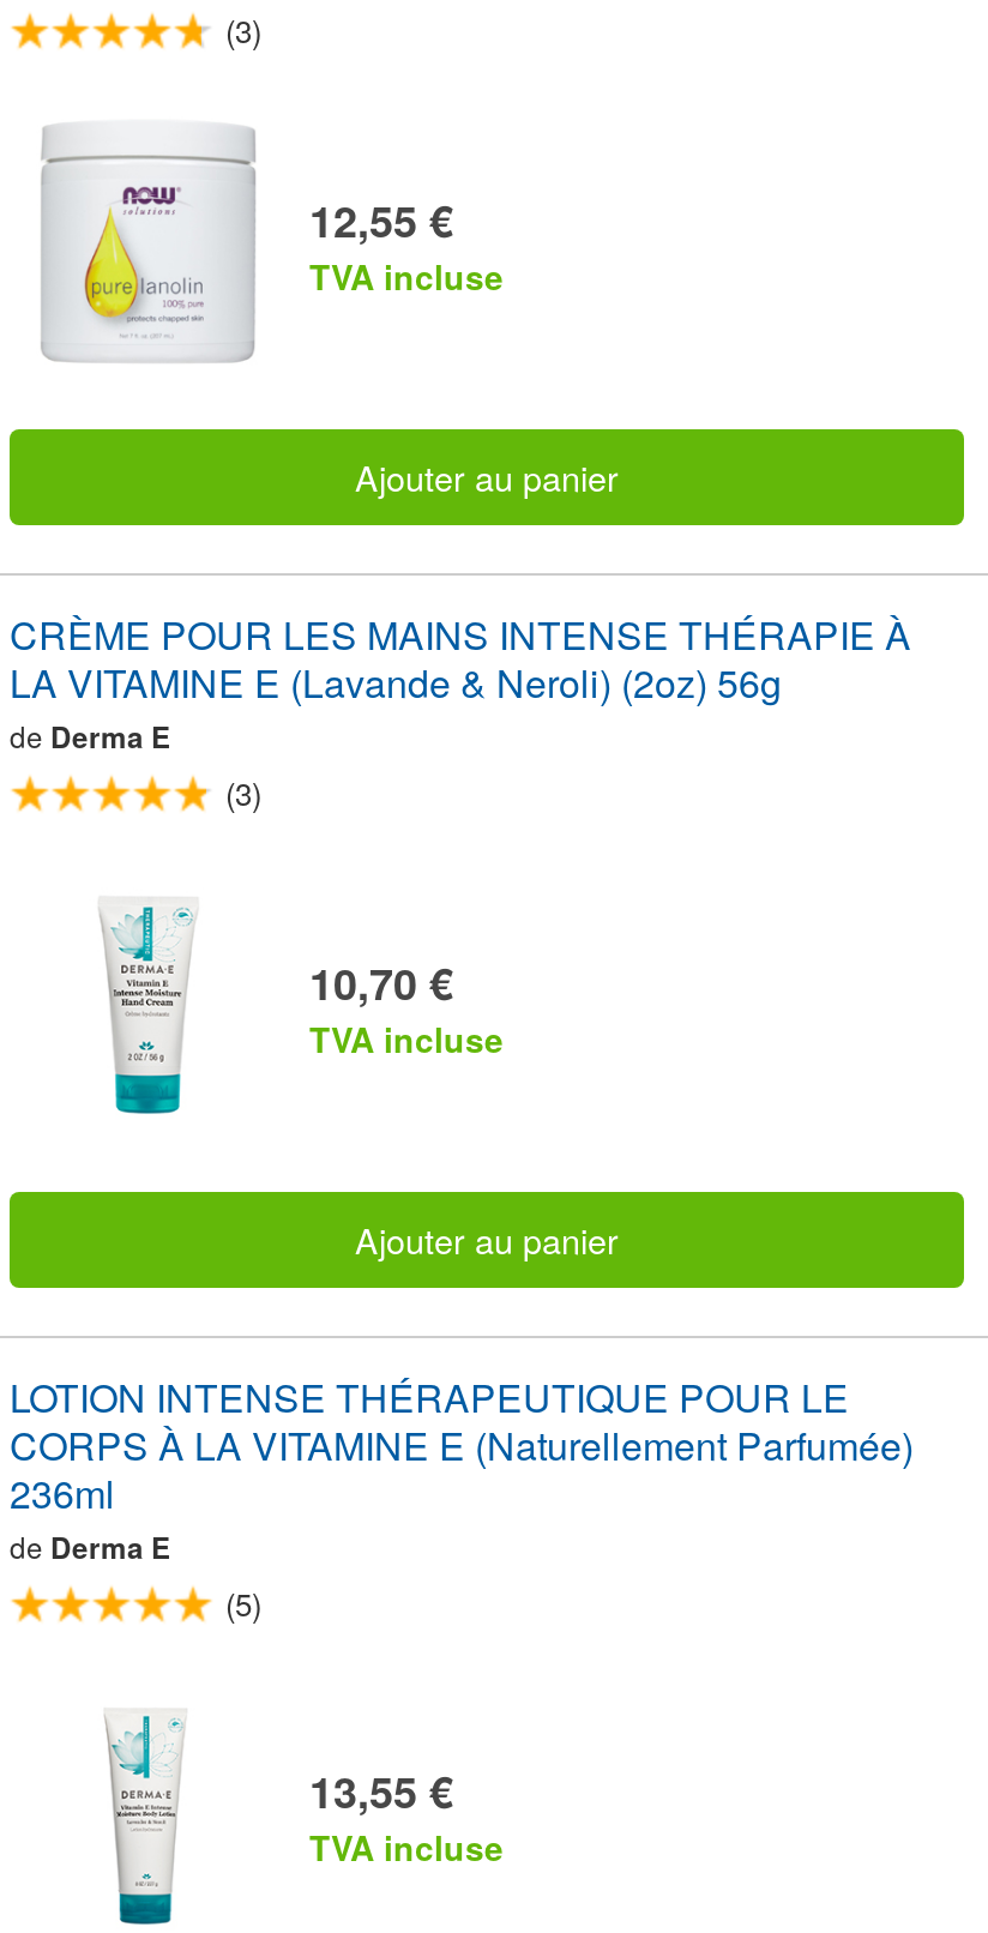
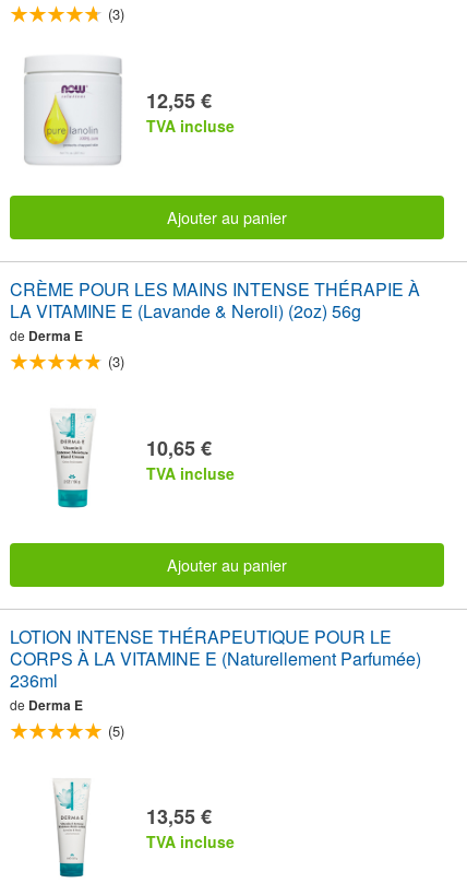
- 10,70 €
+ 10,65 €
